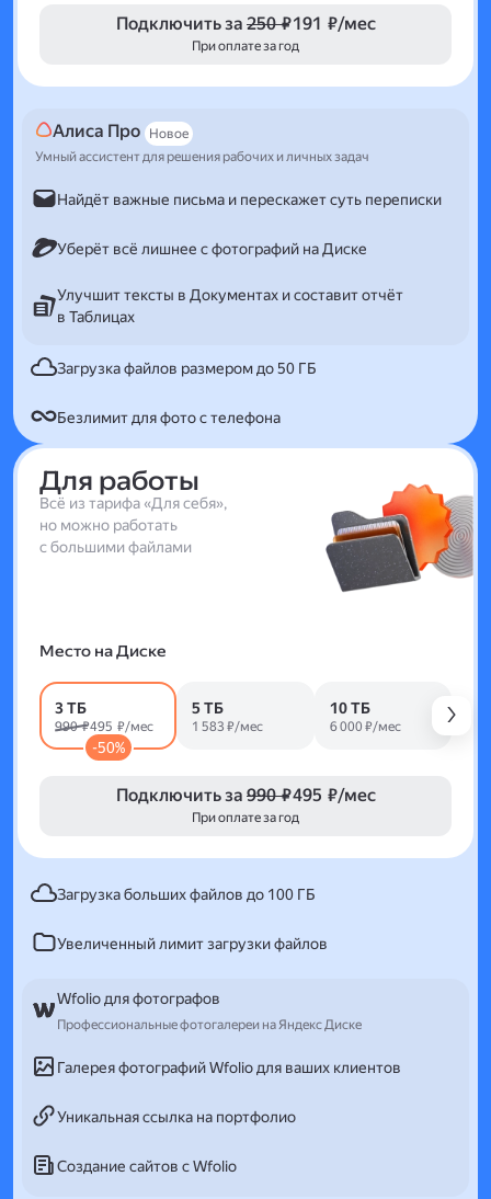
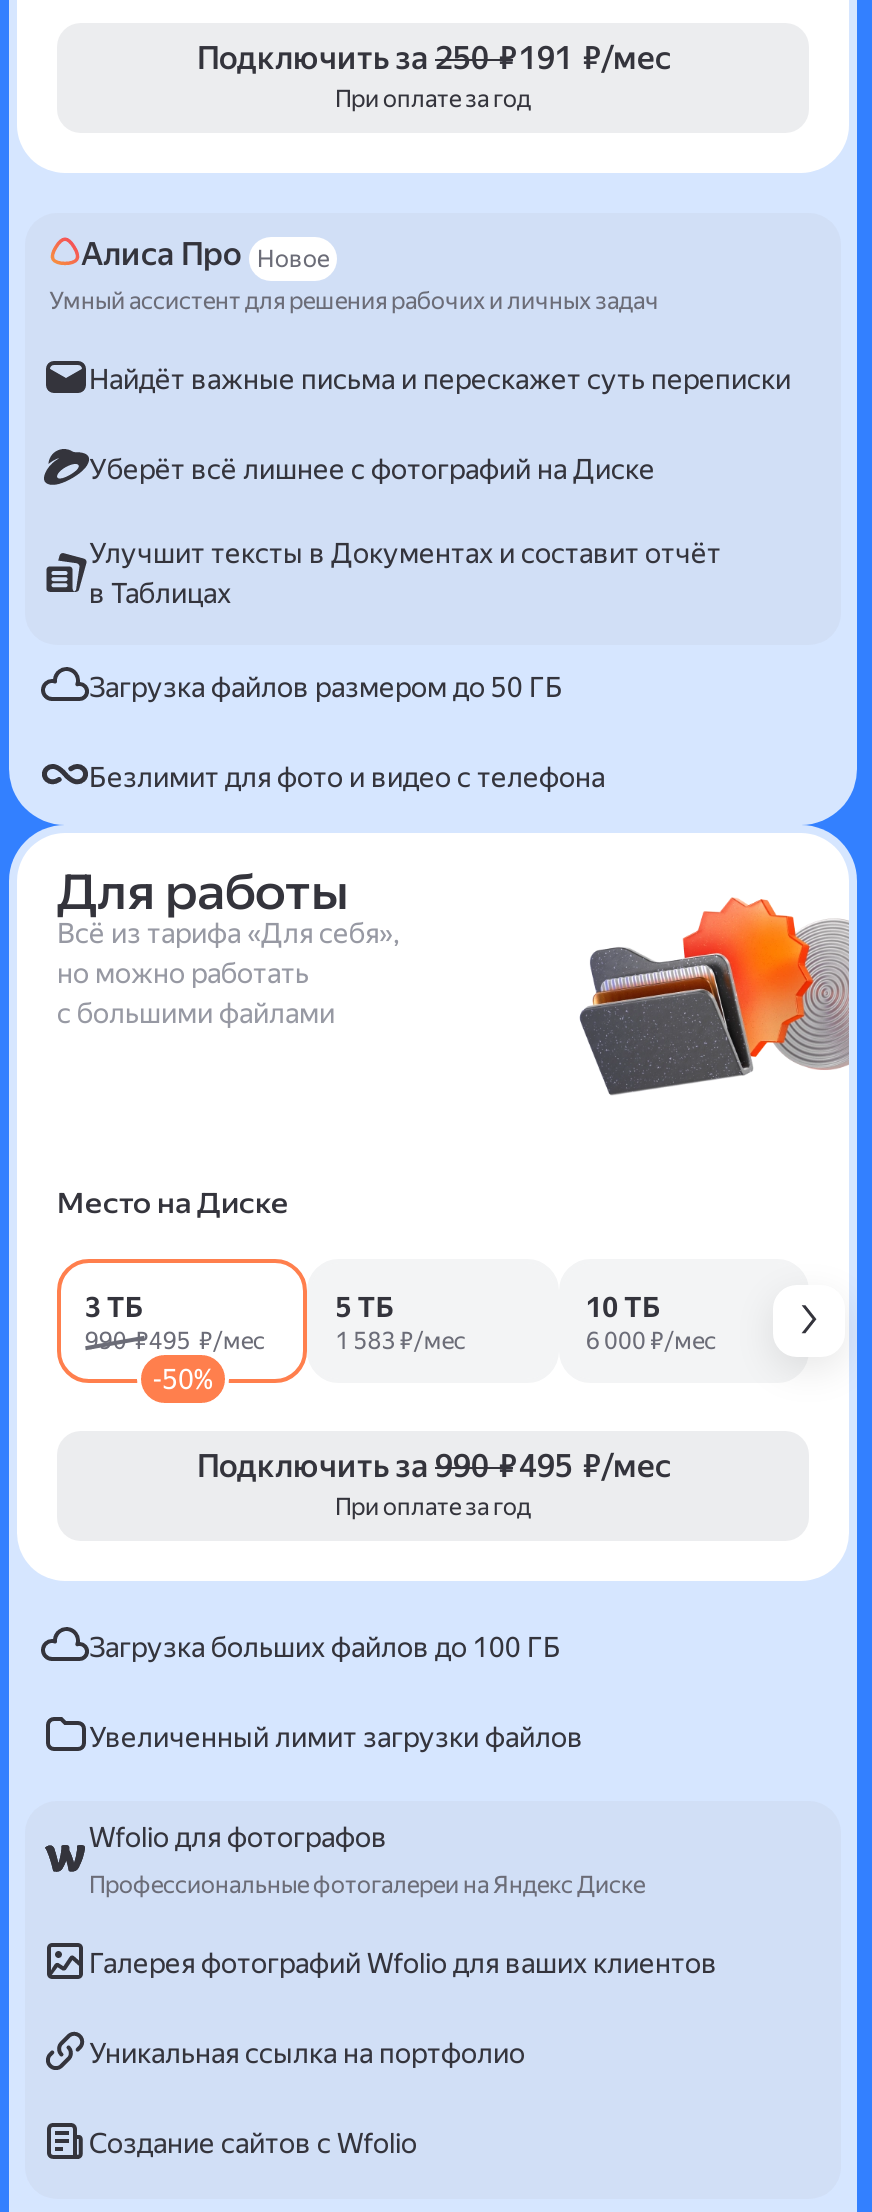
- Безлимит для фото с телефона
+ Безлимит для фото и видео с телефона
